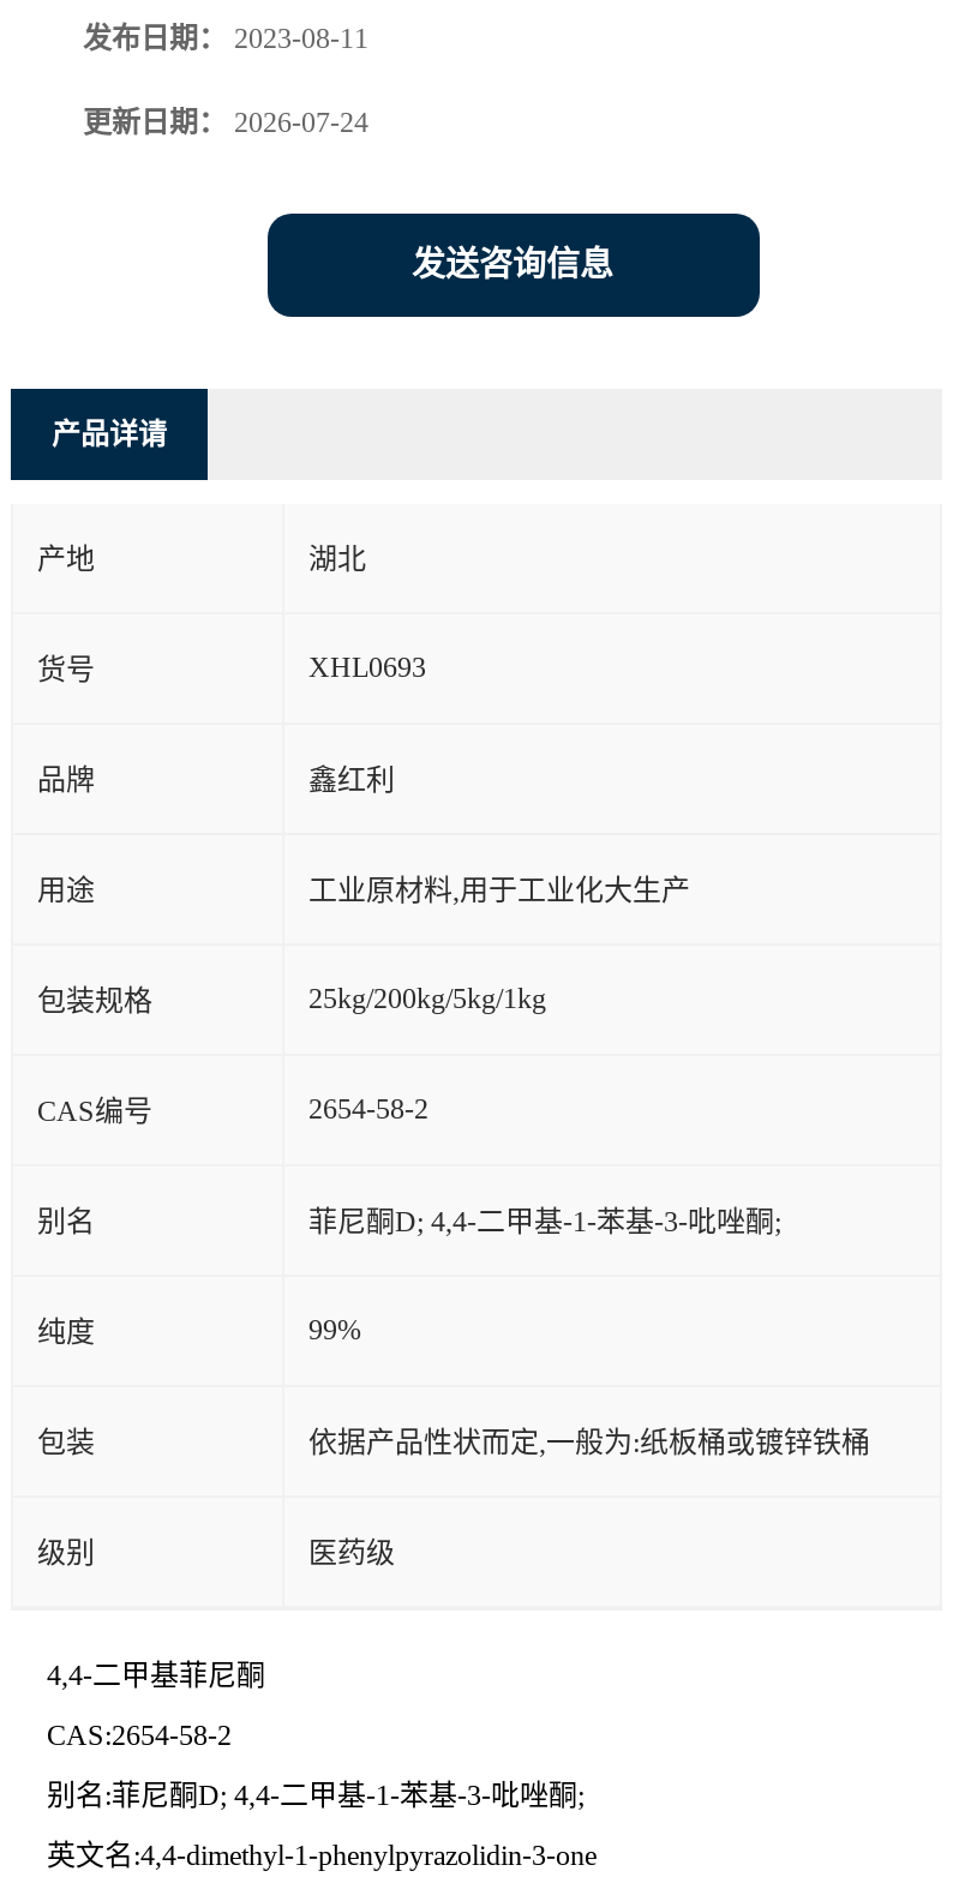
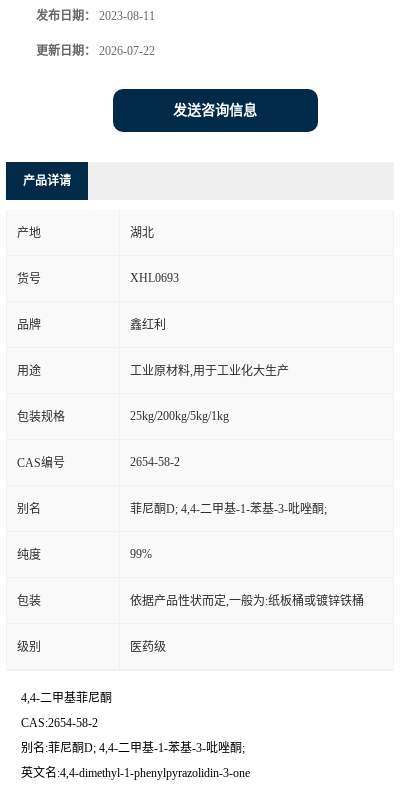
- 更新日期：2026-07-24
+ 更新日期：2026-07-22
